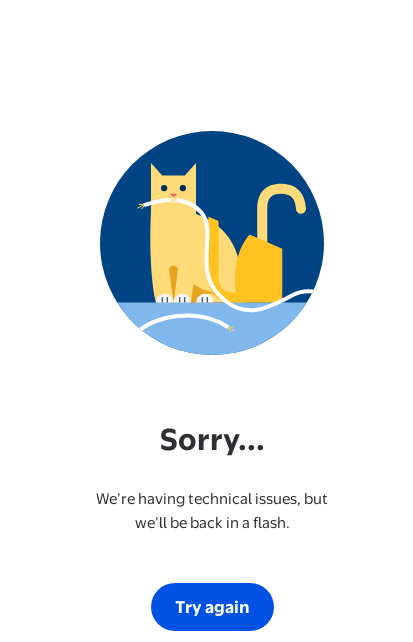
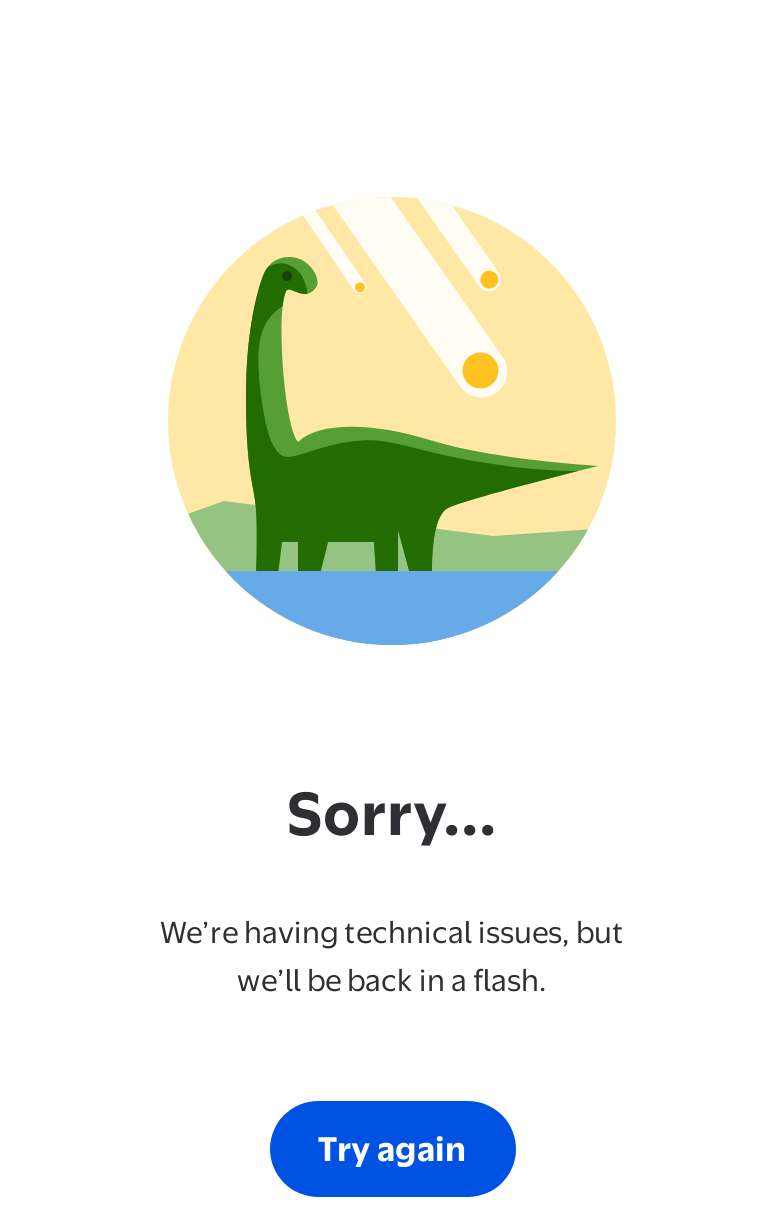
- [image]
+ [image]
